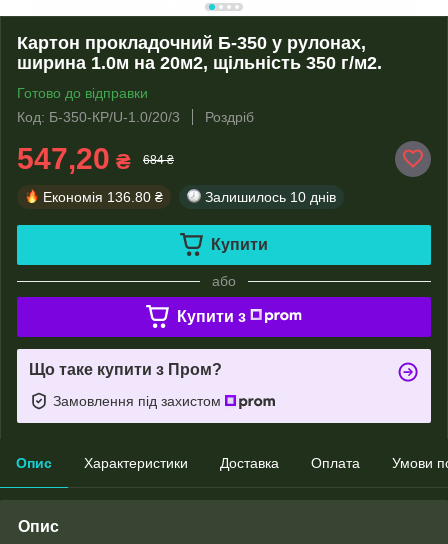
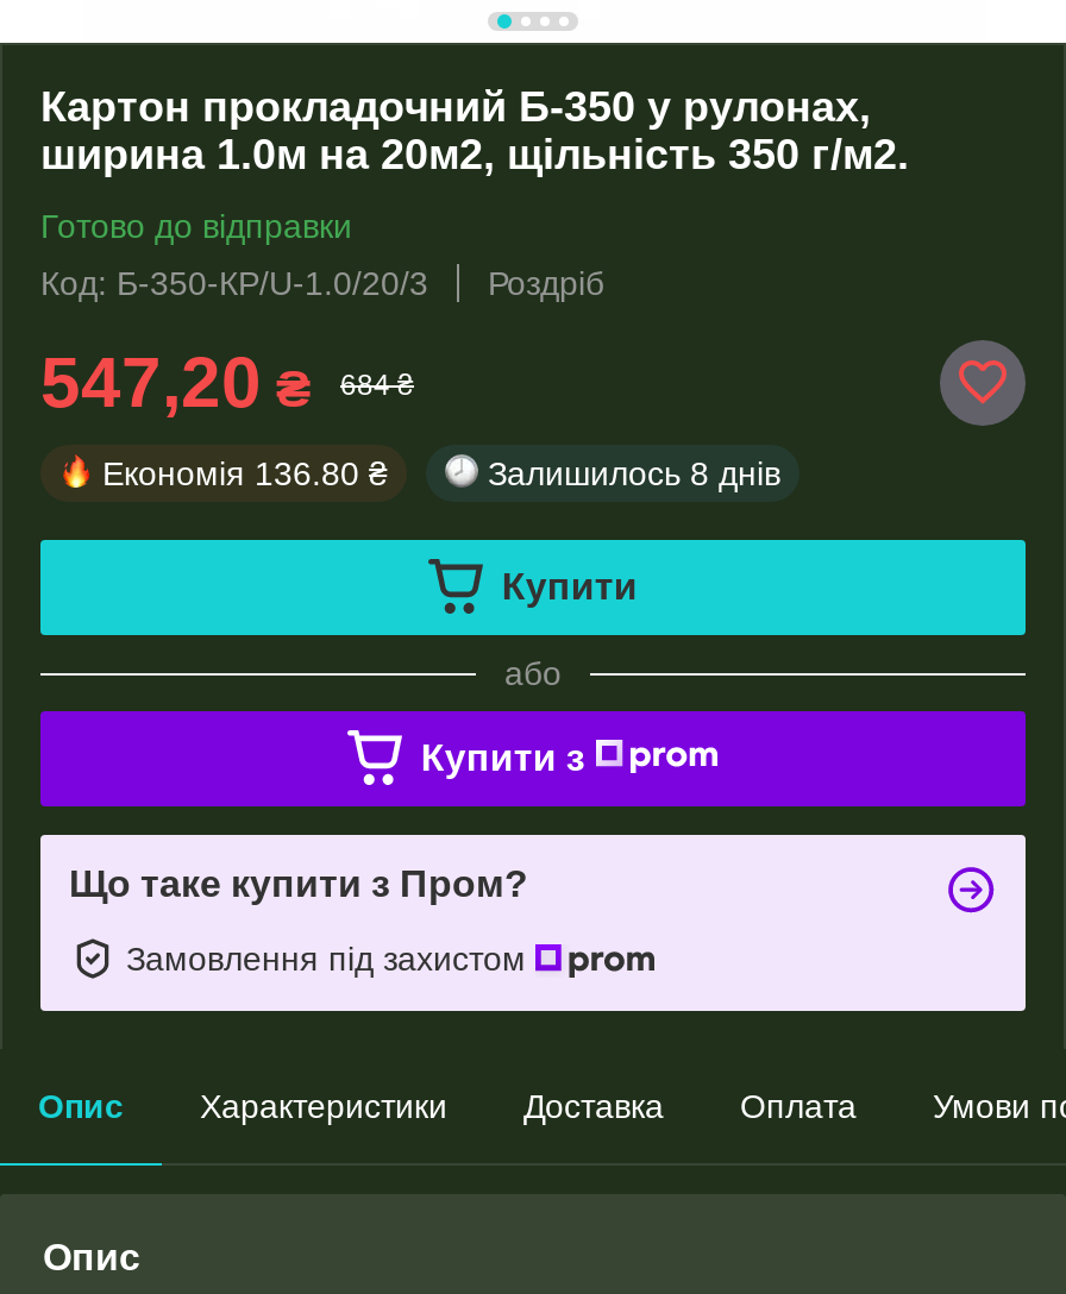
- Залишилось 10 днів
+ Залишилось 8 днів
